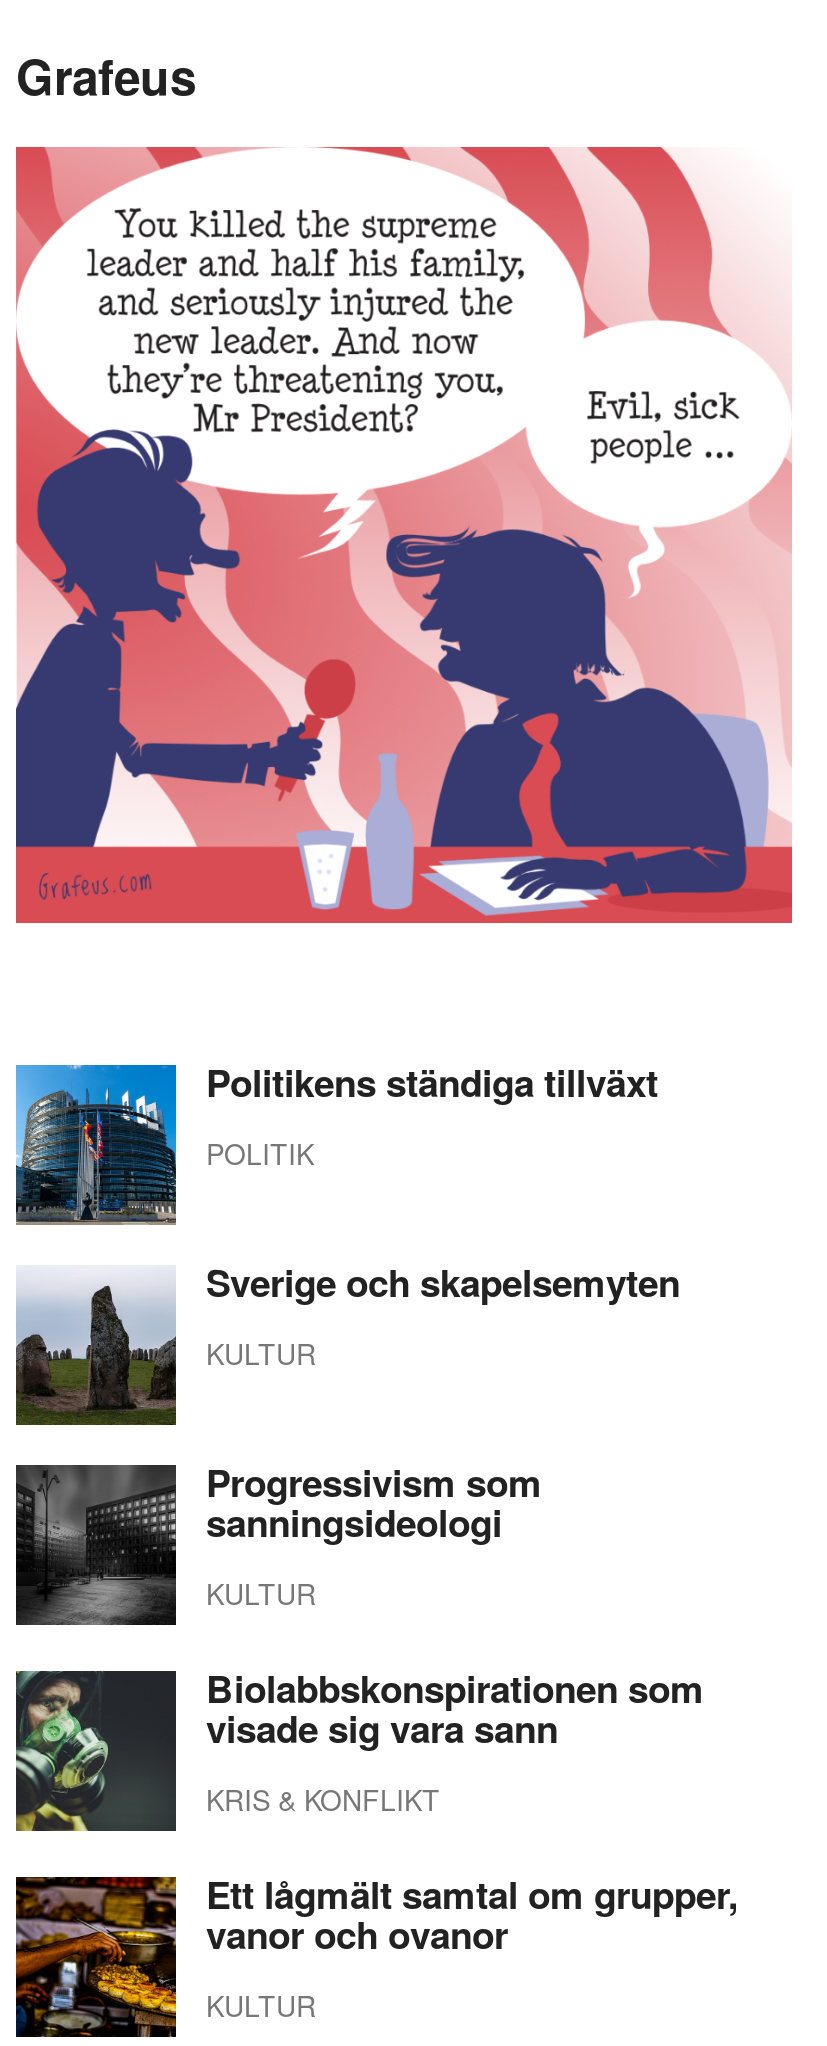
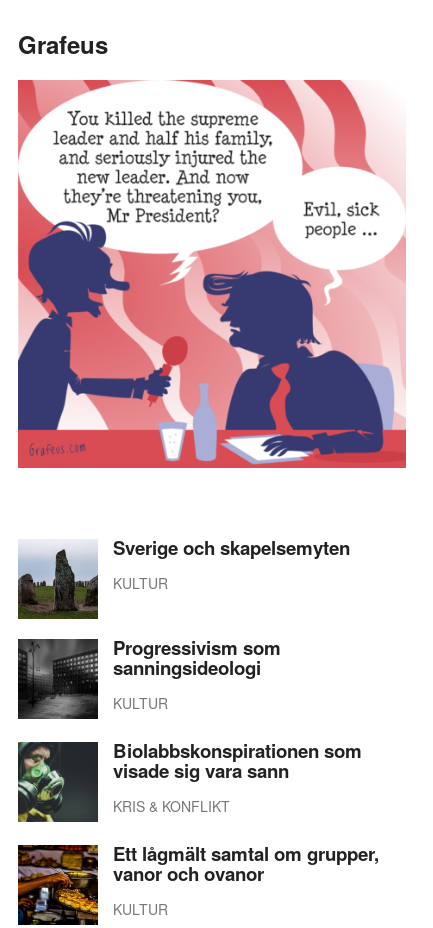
- [image]
- Politikens ständiga tillväxt
- POLITIK
